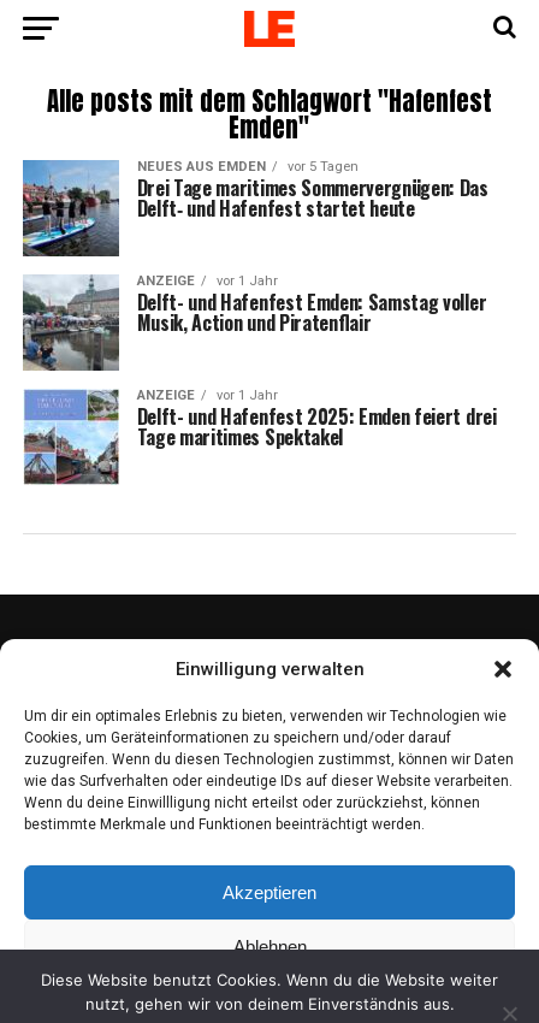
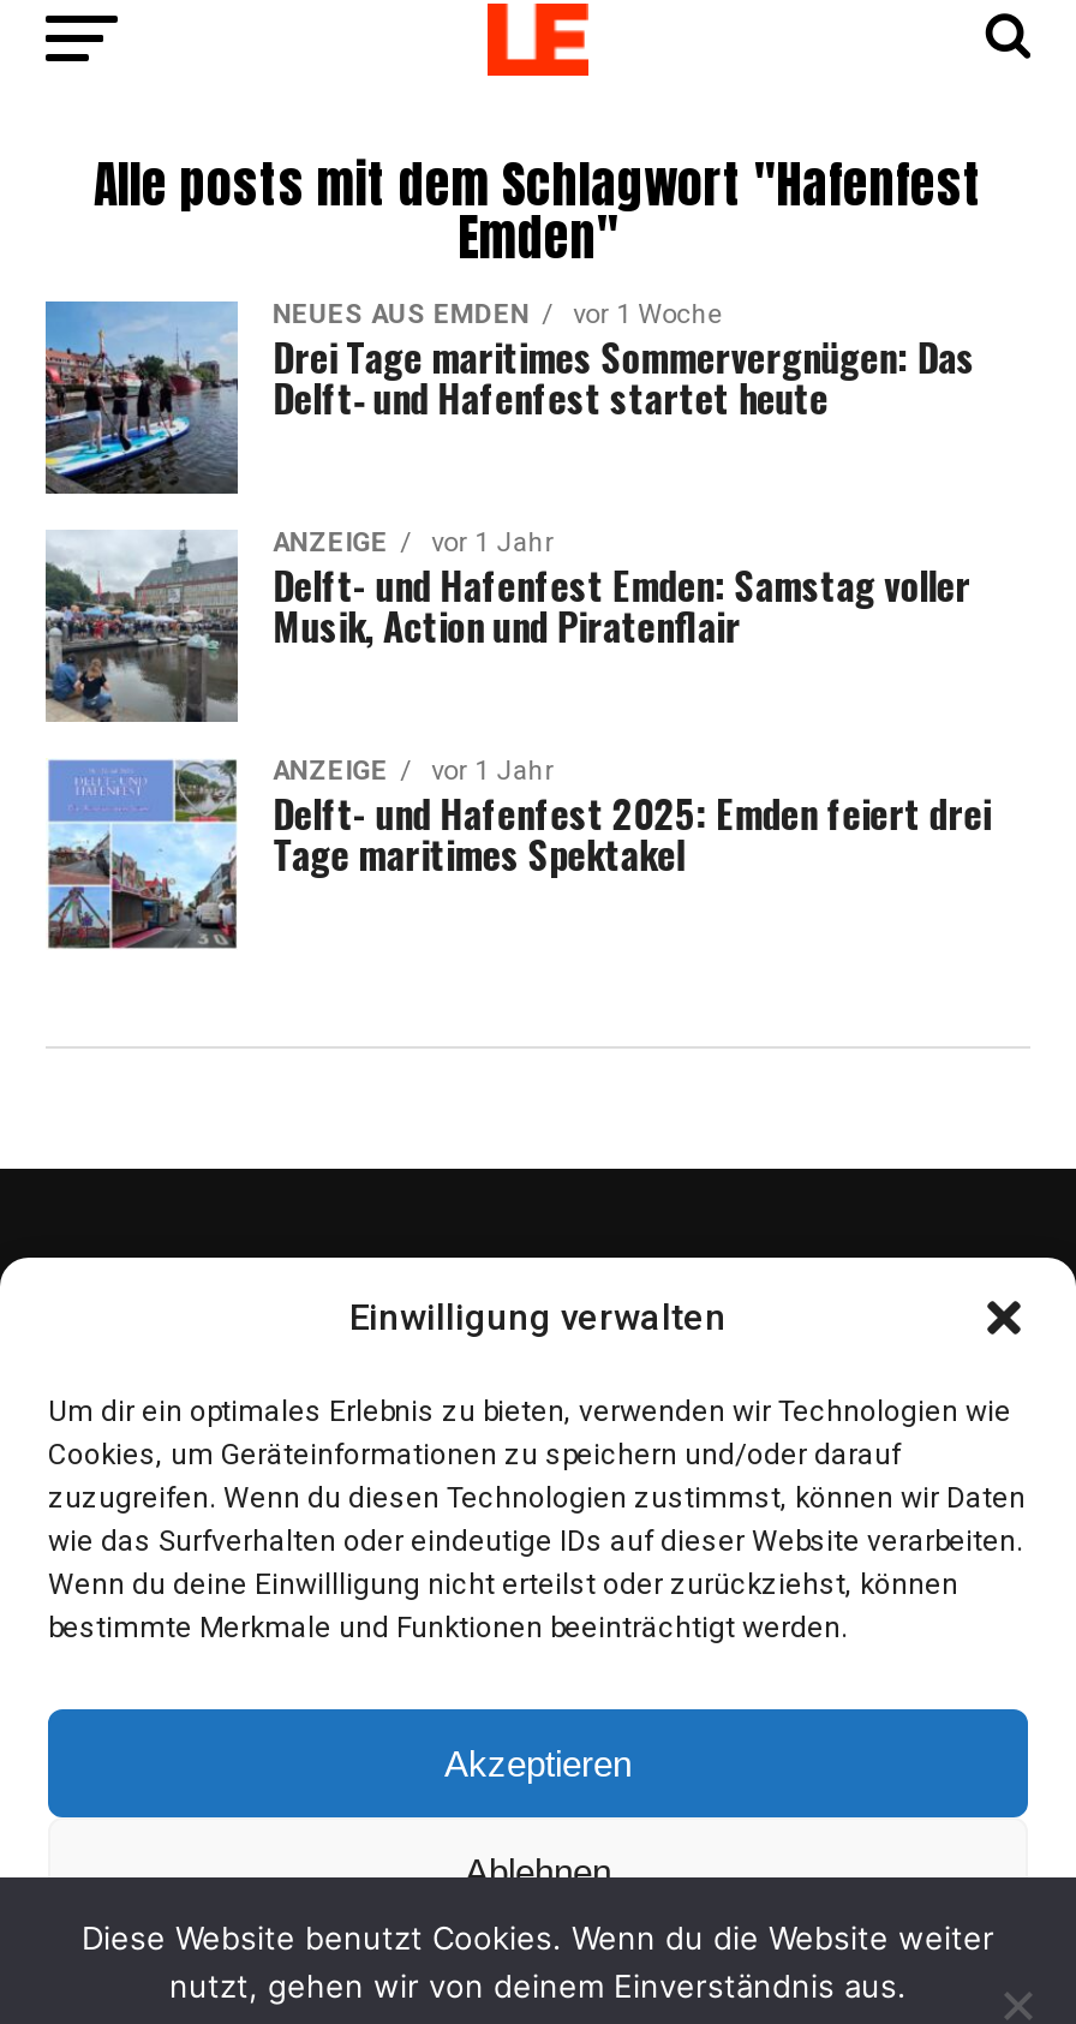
- NEUES AUS EMDEN vor 5 Tagen
+ NEUES AUS EMDEN vor 1 Woche
